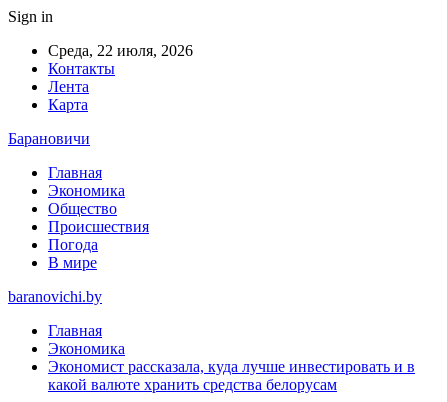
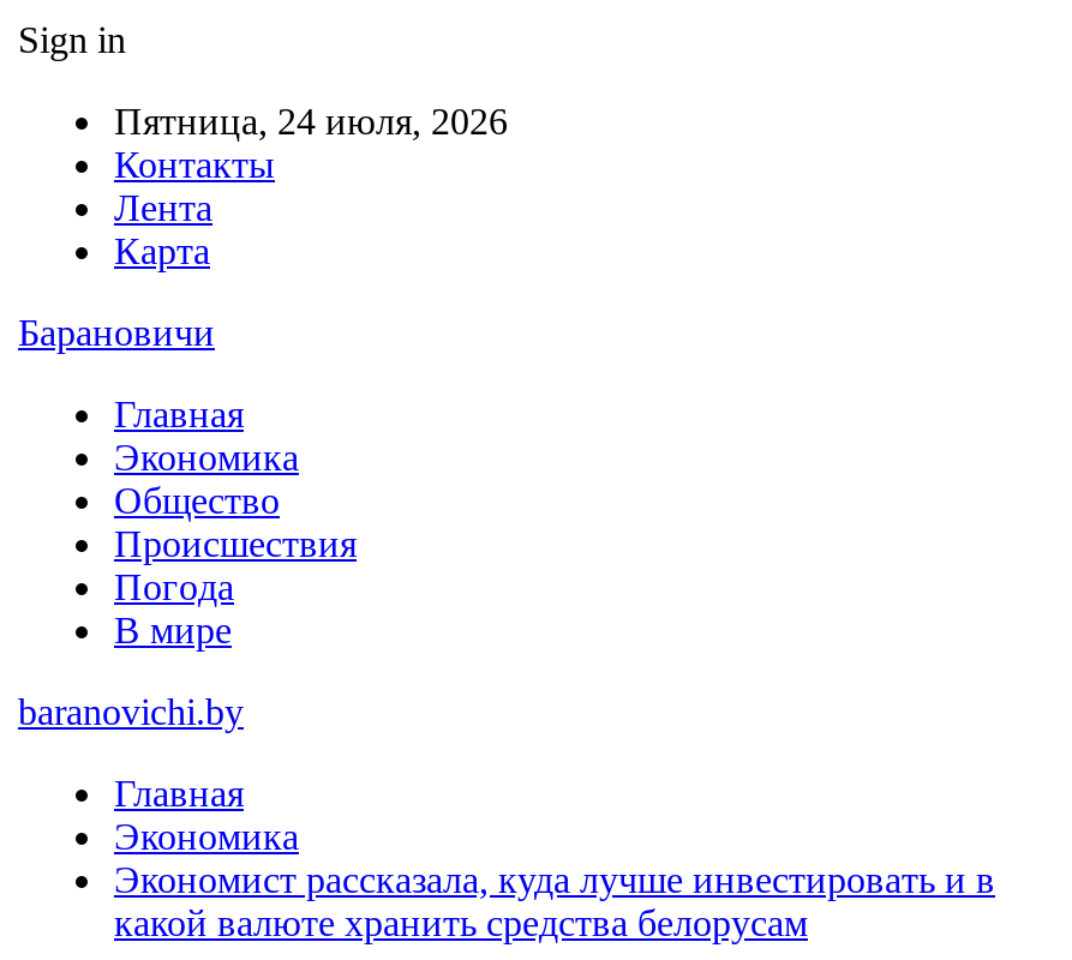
- Среда, 22 июля, 2026
+ Пятница, 24 июля, 2026
